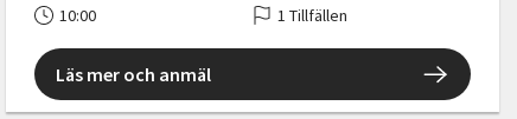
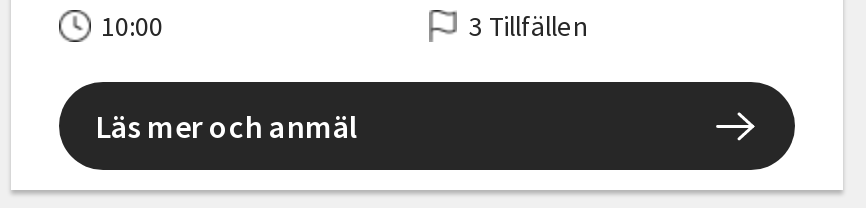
- 1 Tillfällen
+ 3 Tillfällen
